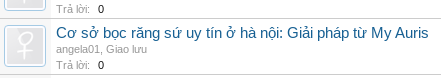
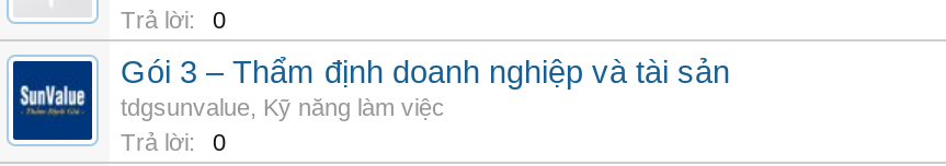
+ [image]

- Cơ sở bọc răng sứ uy tín ở hà nội: Giải pháp từ My Auris
- angela01, Giao lưu
+ Gói 3 – Thẩm định doanh nghiệp và tài sản
+ tdgsunvalue, Kỹ năng làm việc
